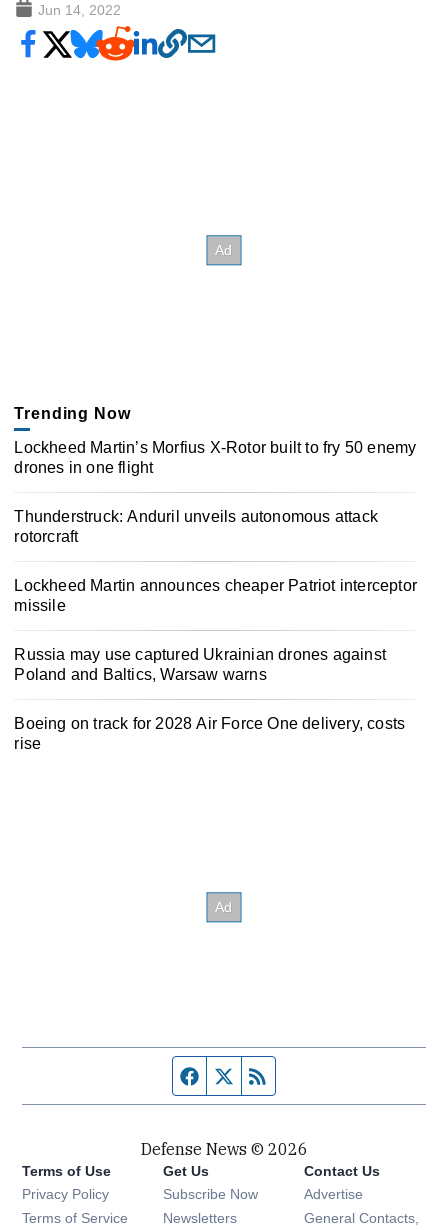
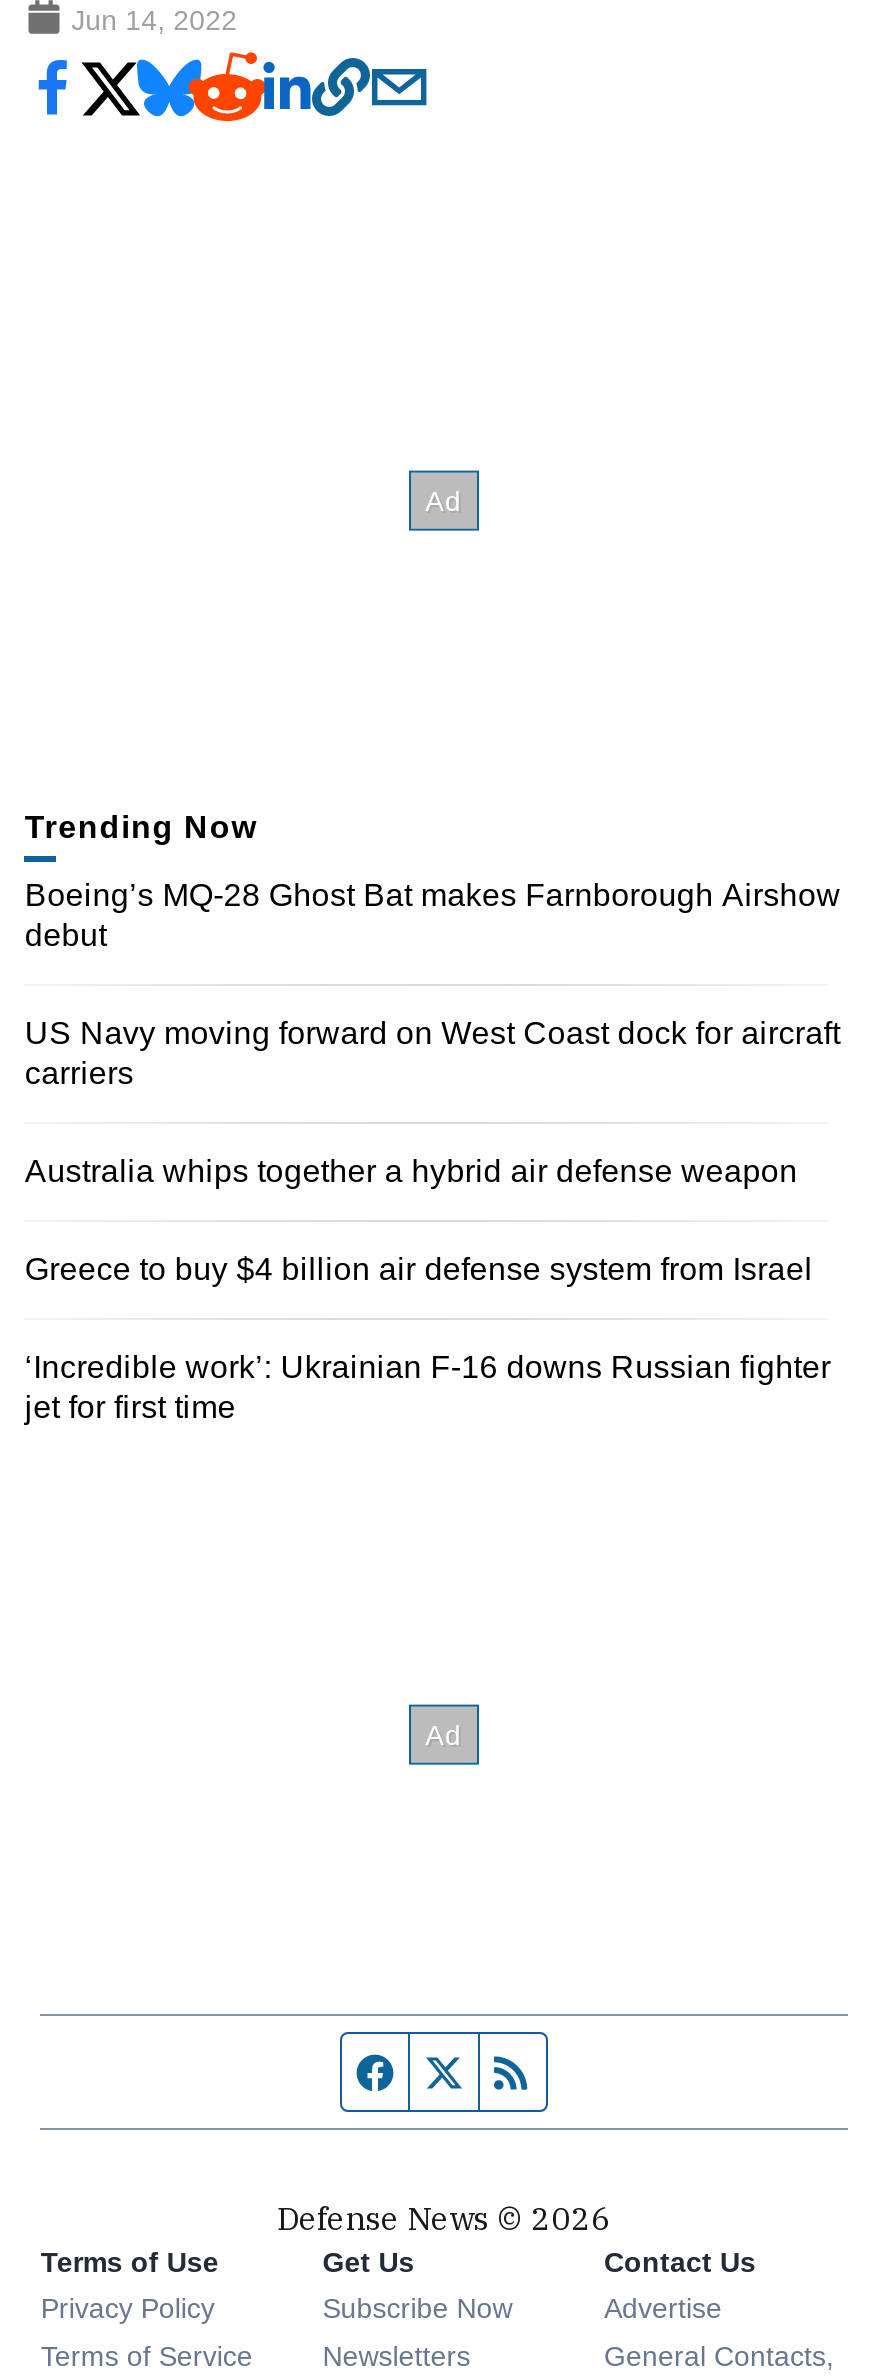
- Lockheed Martin’s Morfius X-Rotor built to fry 50 enemy
- drones in one flight
+ Boeing’s MQ-28 Ghost Bat makes Farnborough Airshow
+ debut

- Thunderstruck: Anduril unveils autonomous attack
- rotorcraft
+ US Navy moving forward on West Coast dock for aircraft
+ carriers

- Lockheed Martin announces cheaper Patriot interceptor
- missile
+ Australia whips together a hybrid air defense weapon

- Russia may use captured Ukrainian drones against
- Poland and Baltics, Warsaw warns
+ Greece to buy $4 billion air defense system from Israel

- Boeing on track for 2028 Air Force One delivery, costs
- rise
+ ‘Incredible work’: Ukrainian F-16 downs Russian fighter
+ jet for first time
